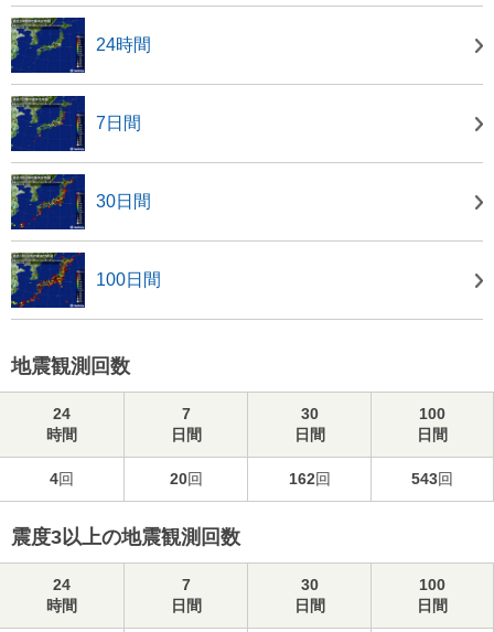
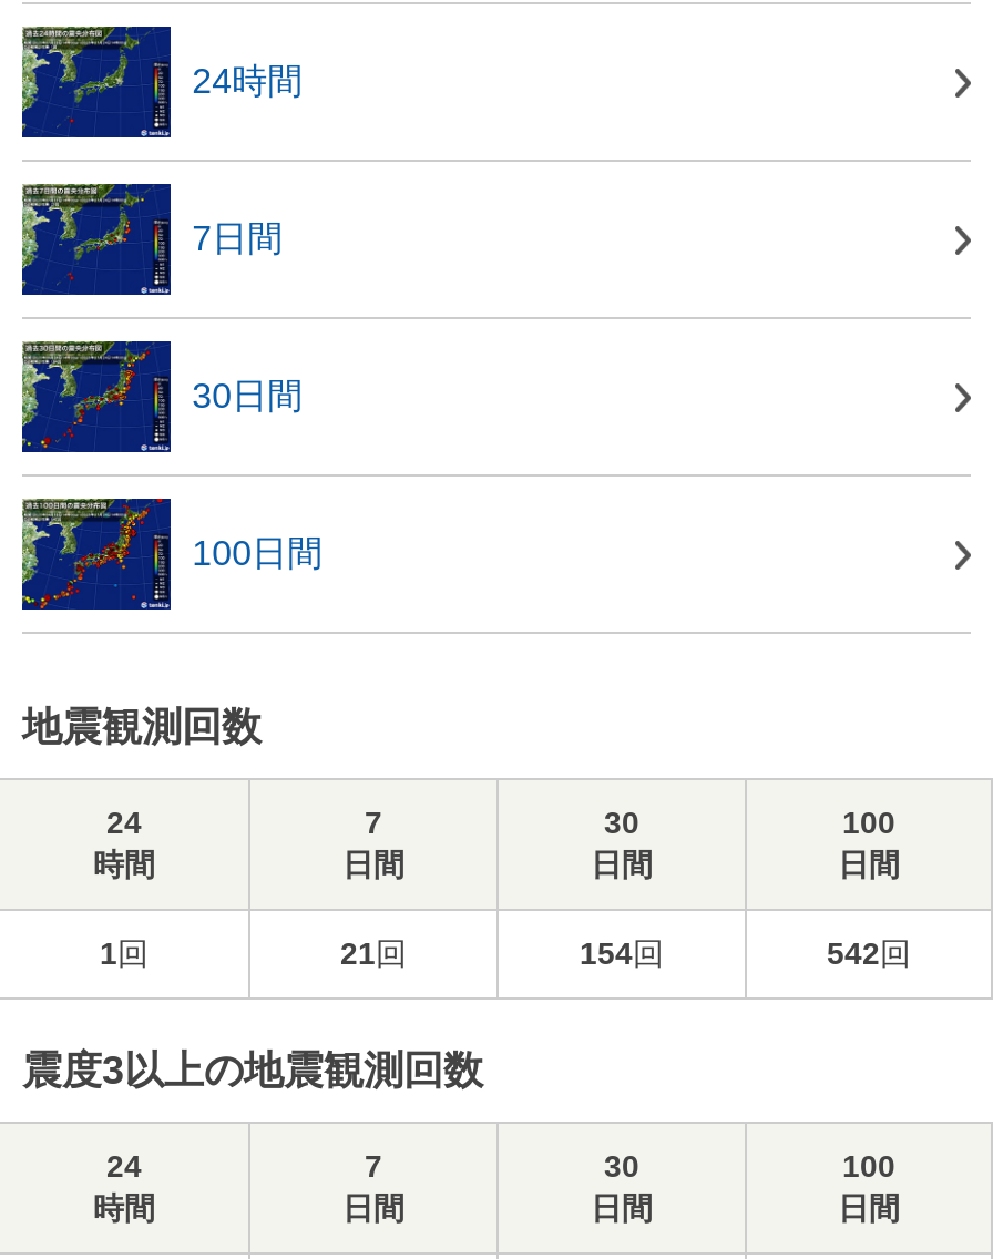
- 4回
+ 1回

- 20回
+ 21回

- 162回
+ 154回

- 543回
+ 542回
